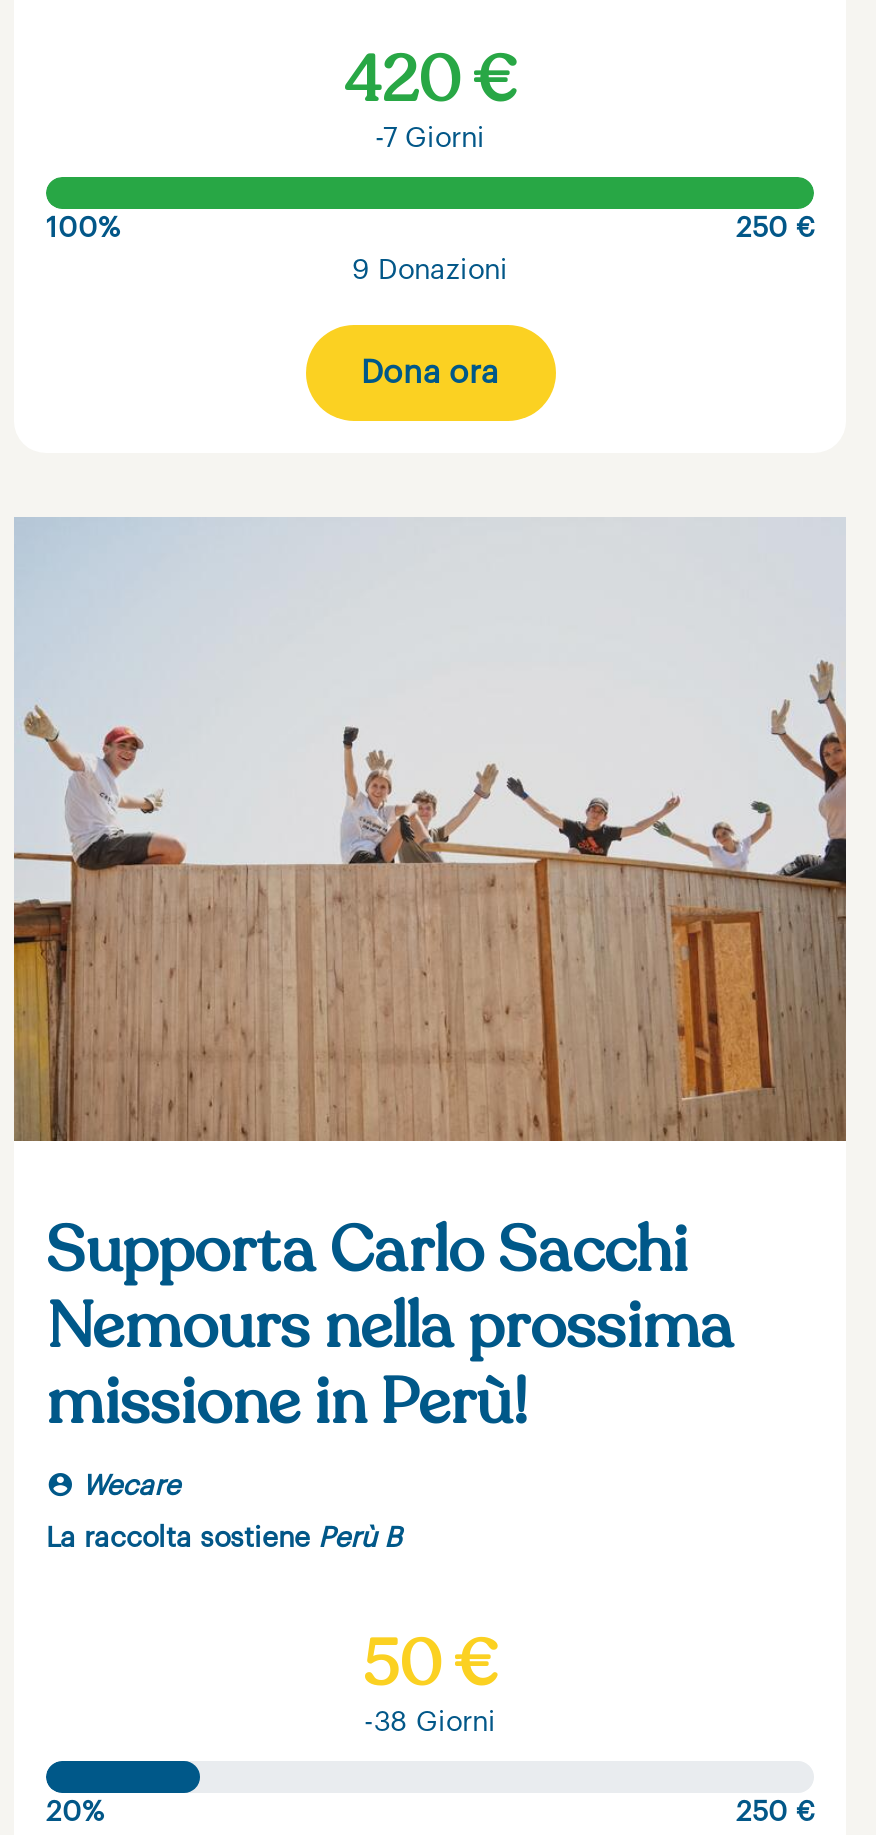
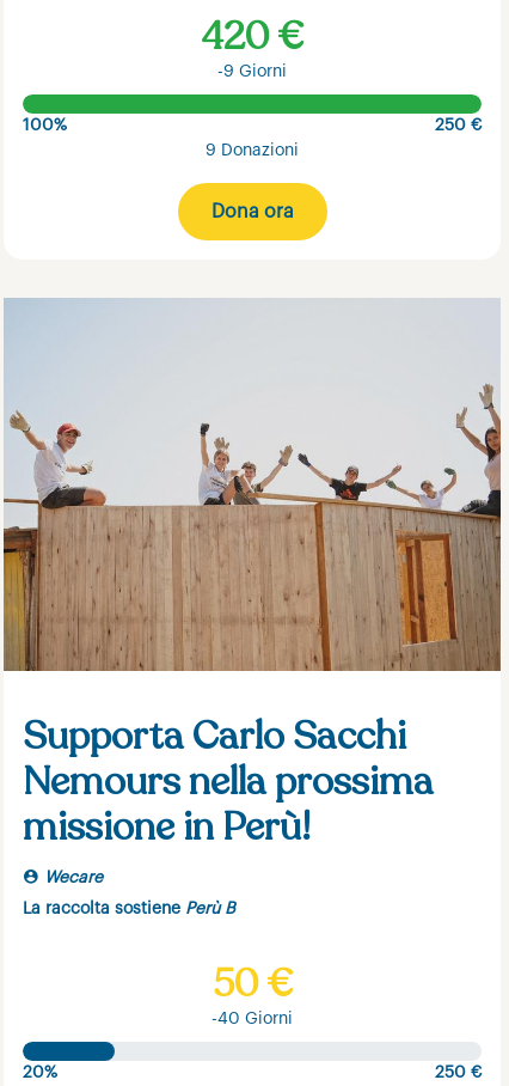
- -7 Giorni
+ -9 Giorni

- -38 Giorni
+ -40 Giorni
